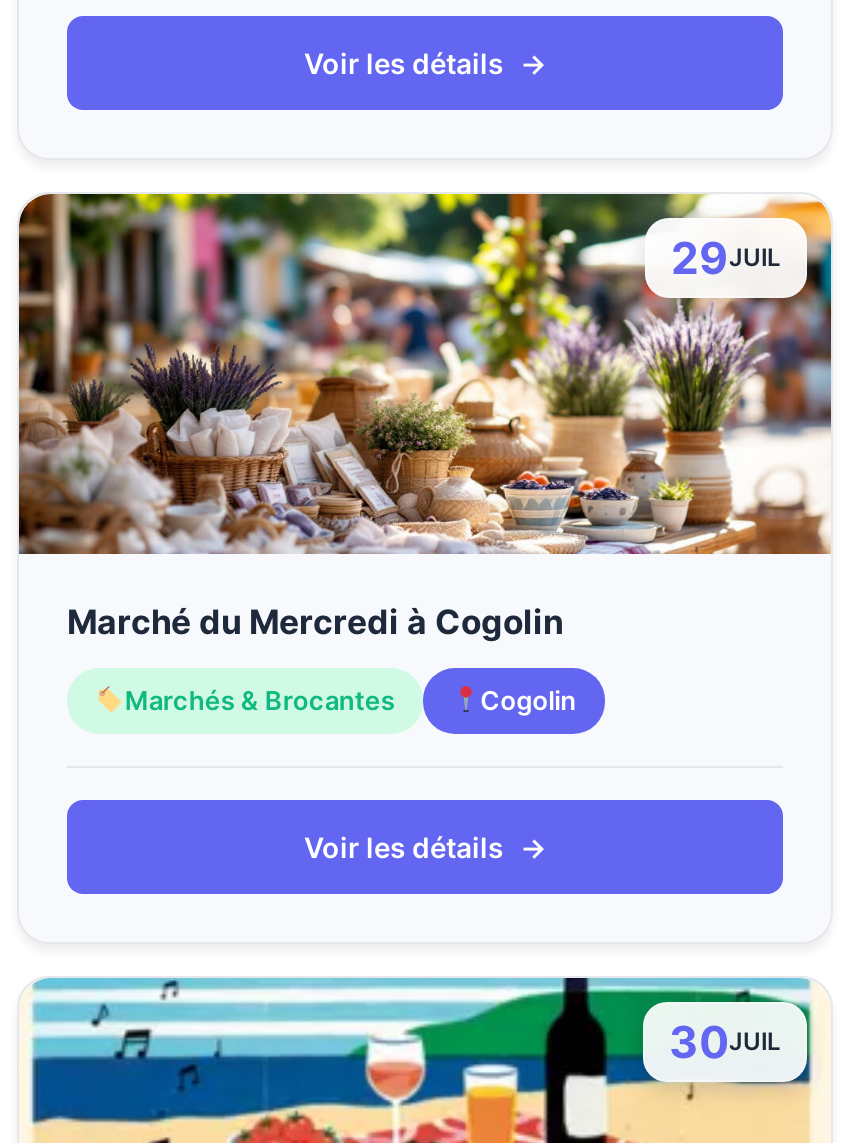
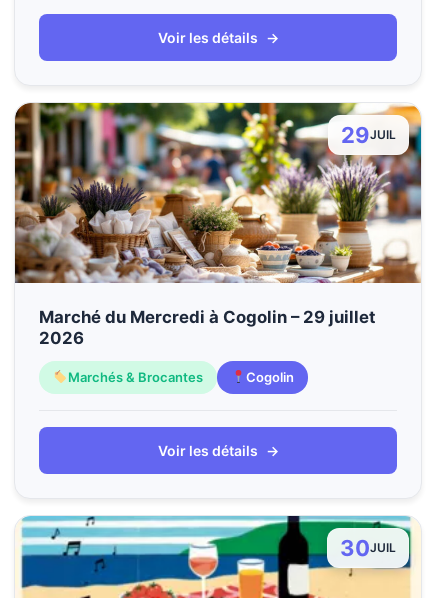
- Marché du Mercredi à Cogolin
+ Marché du Mercredi à Cogolin – 29 juillet
+ 2026
